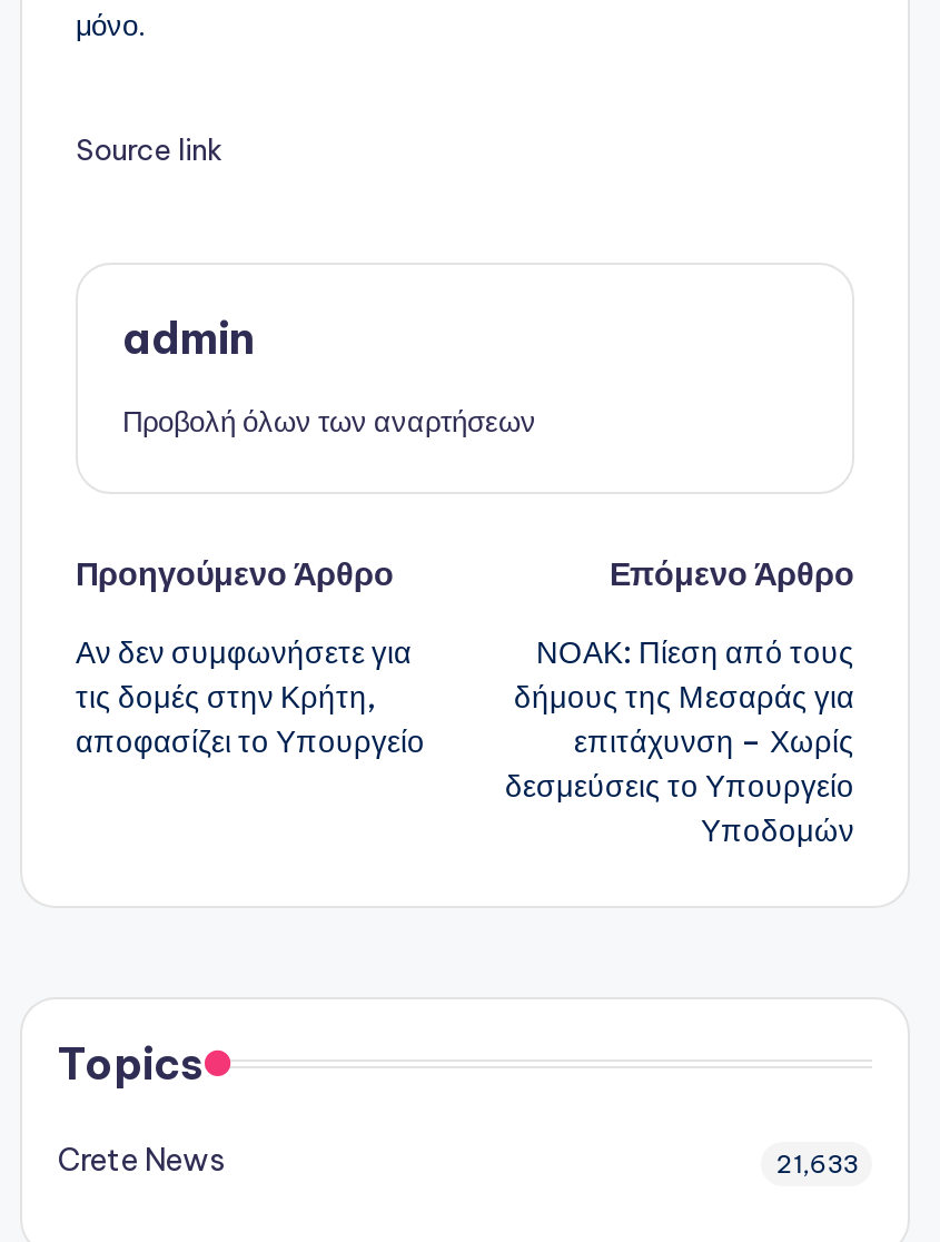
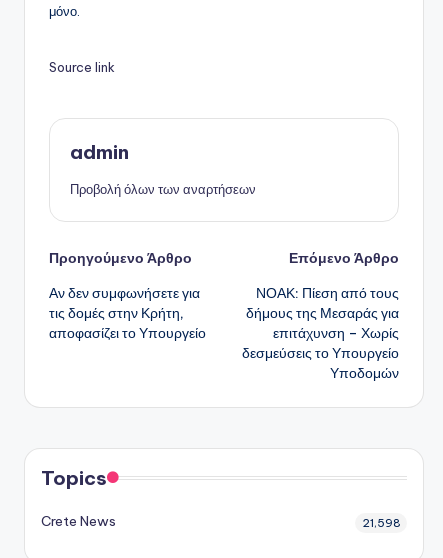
- 21,633
+ 21,598
